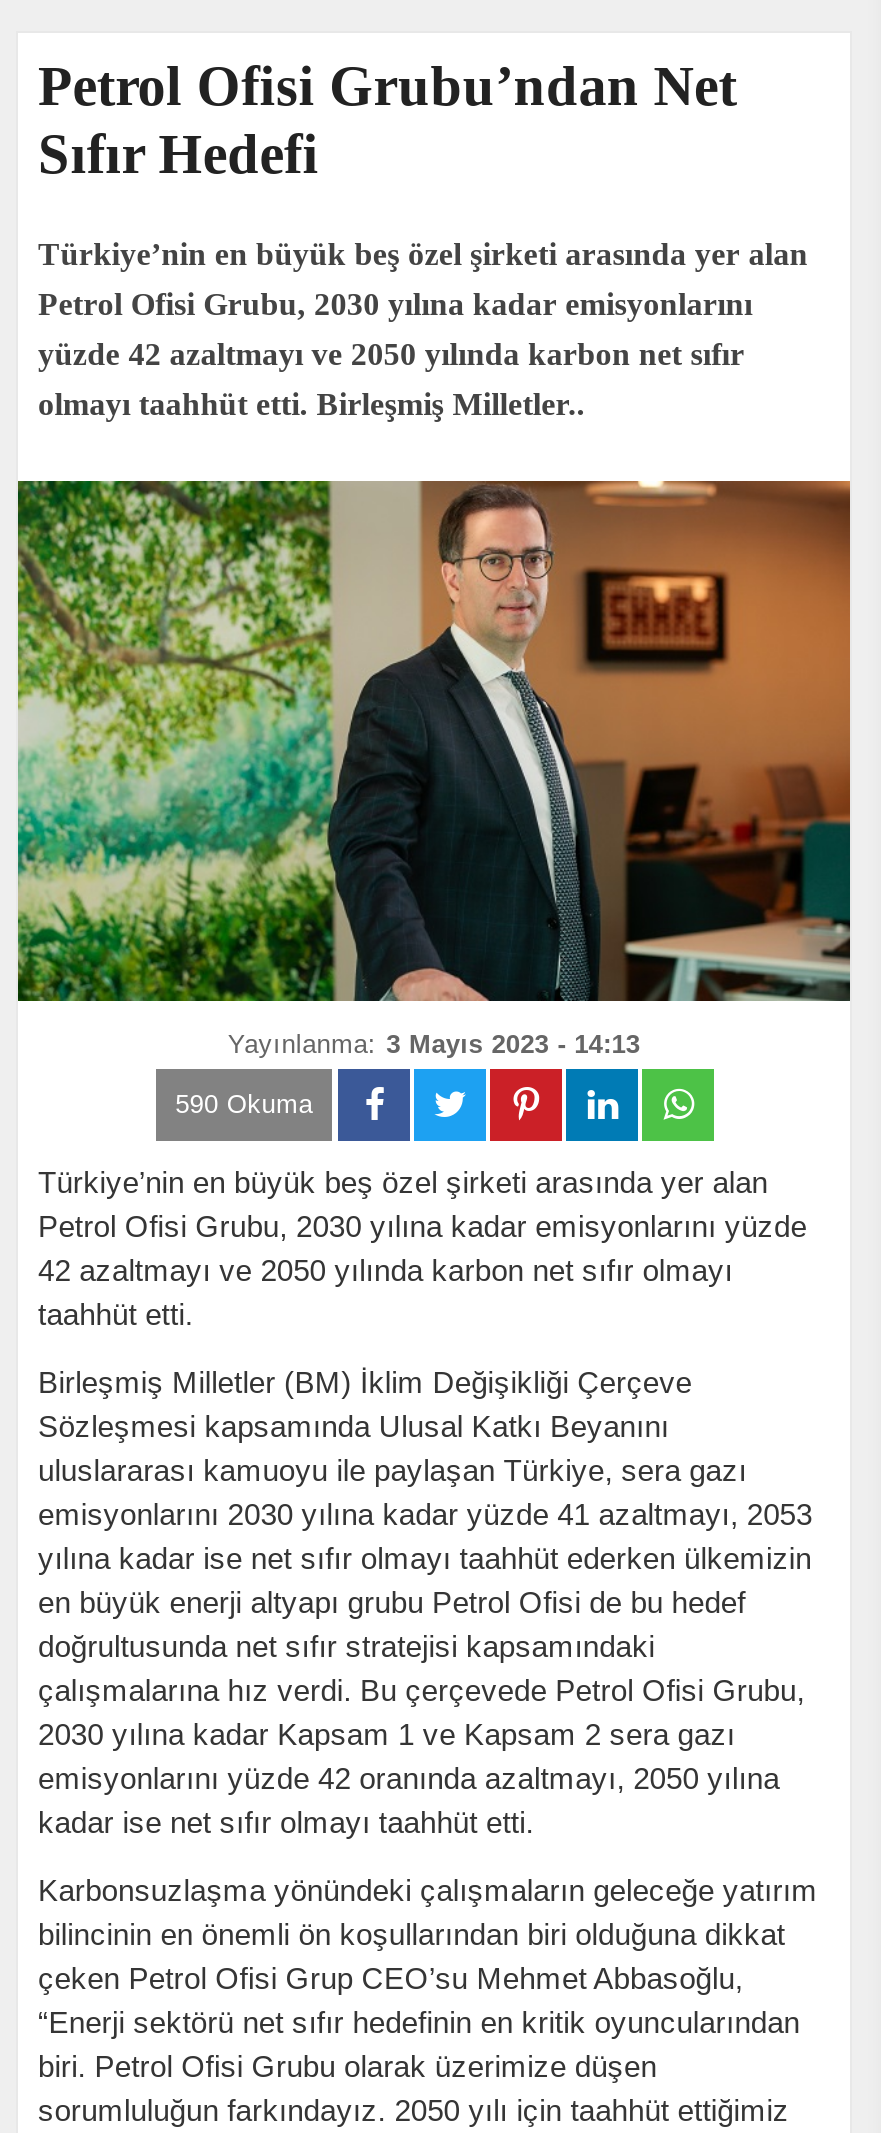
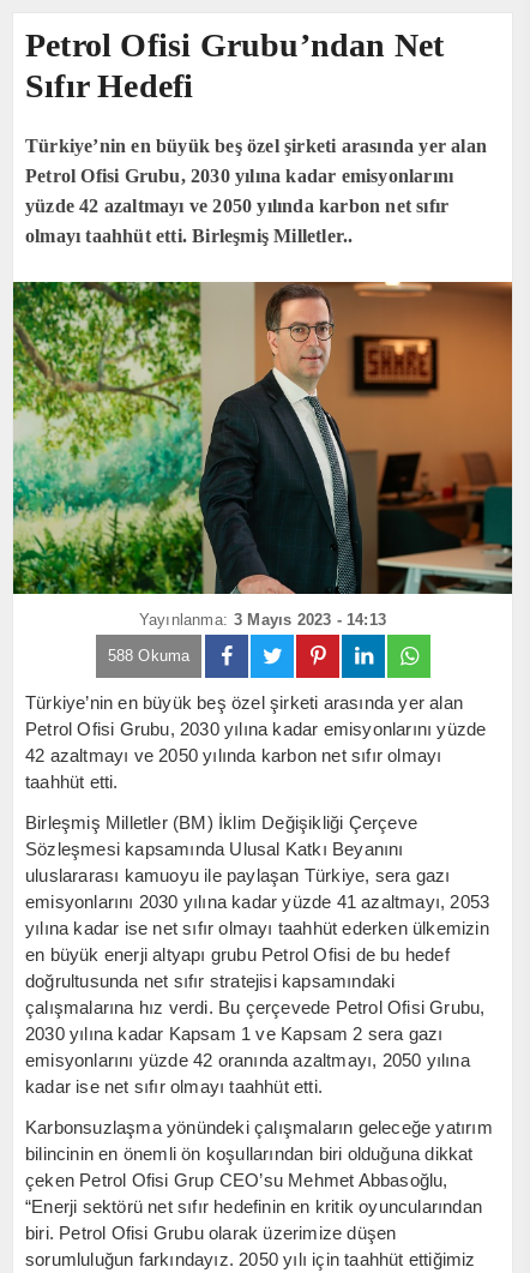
- 590 Okuma
+ 588 Okuma
